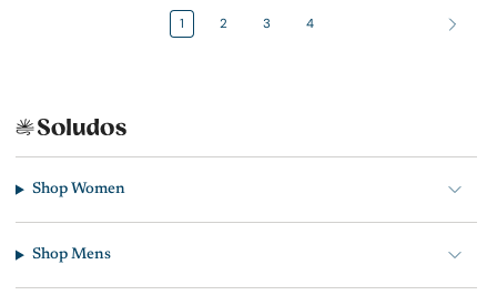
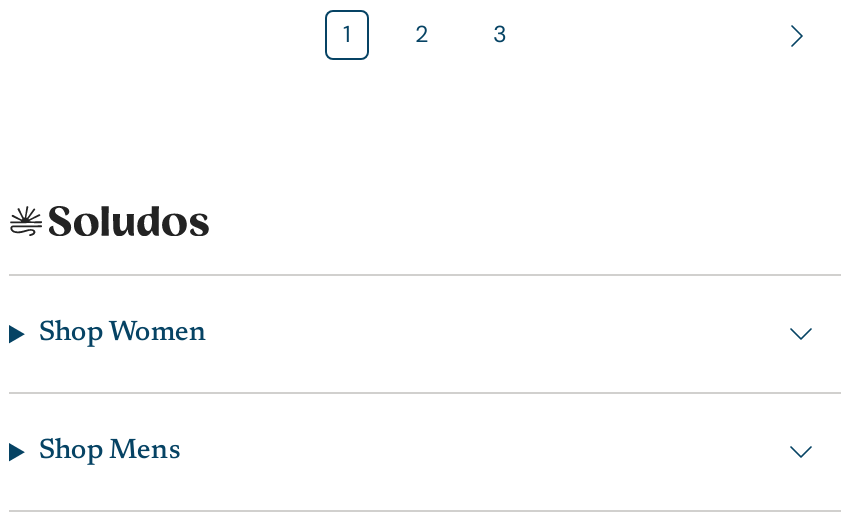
- 4
